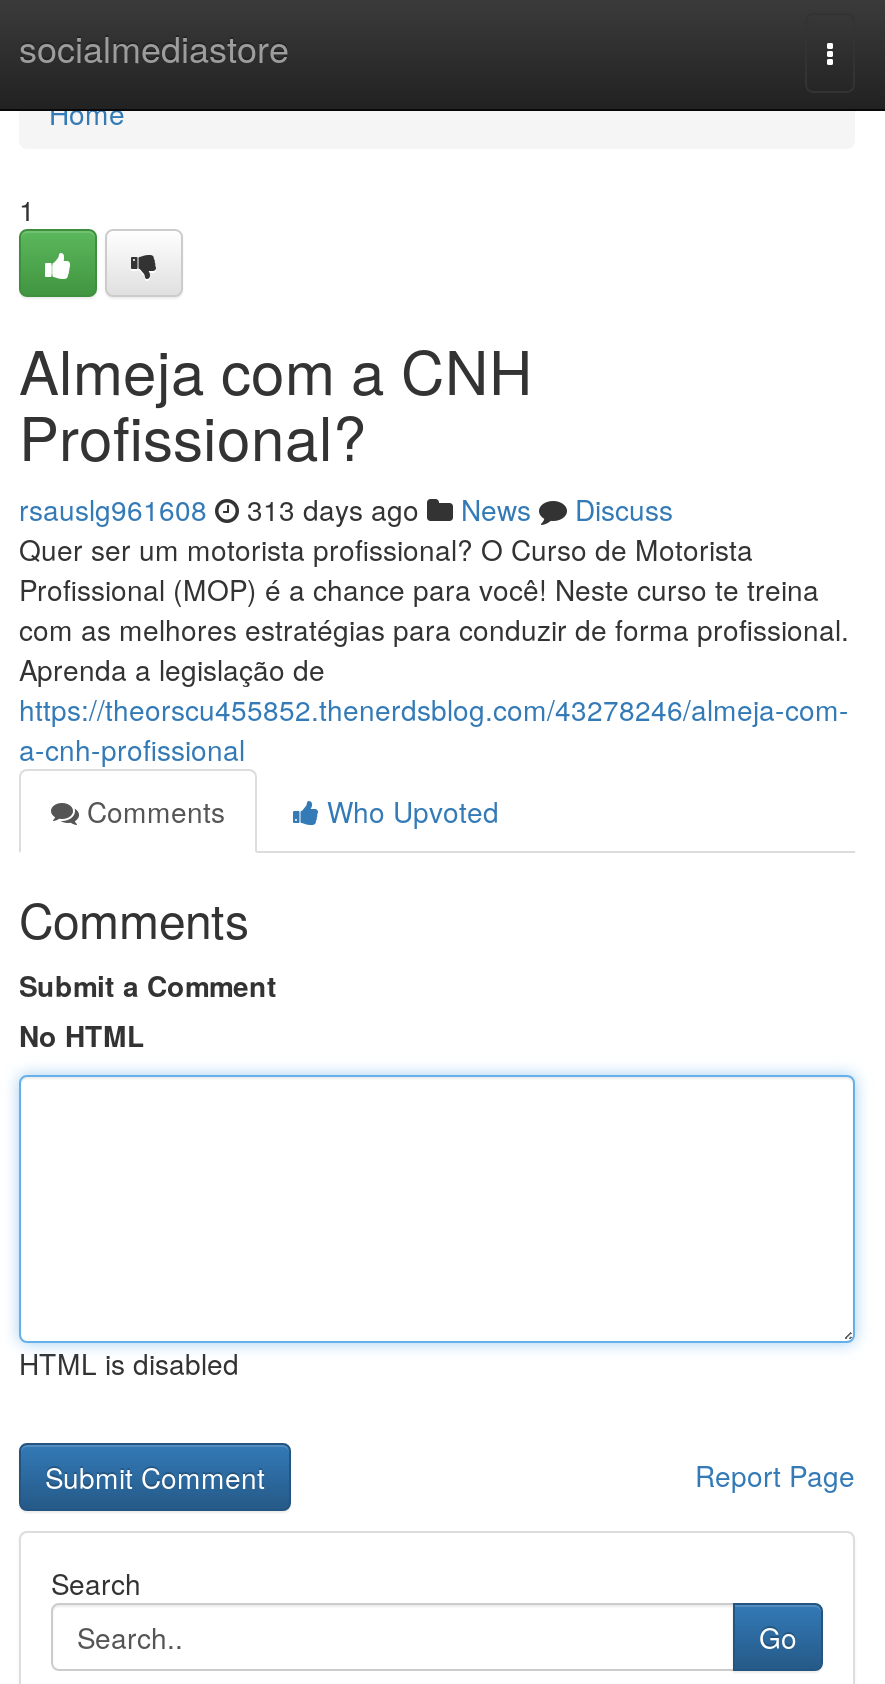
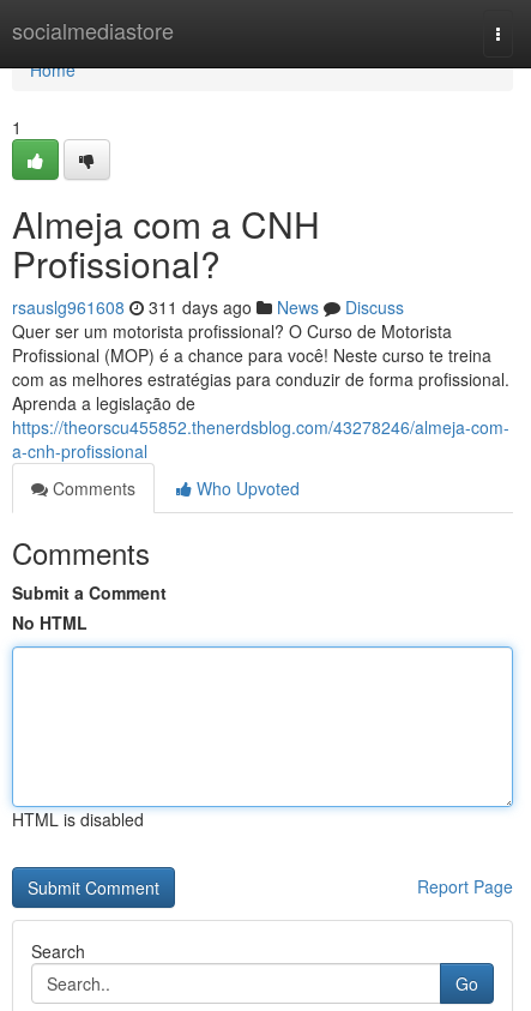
- rsauslg961608 313 days ago News Discuss
+ rsauslg961608 311 days ago News Discuss
